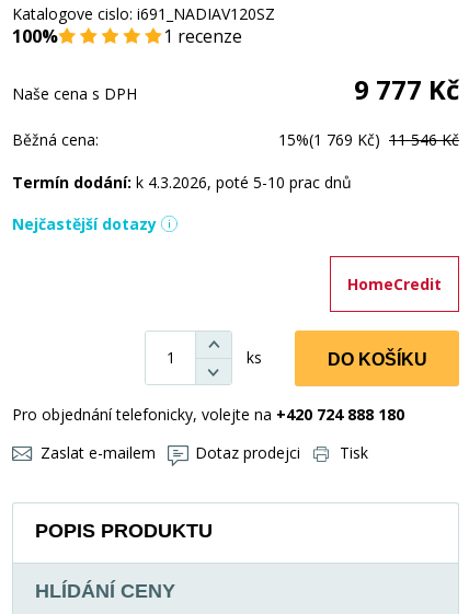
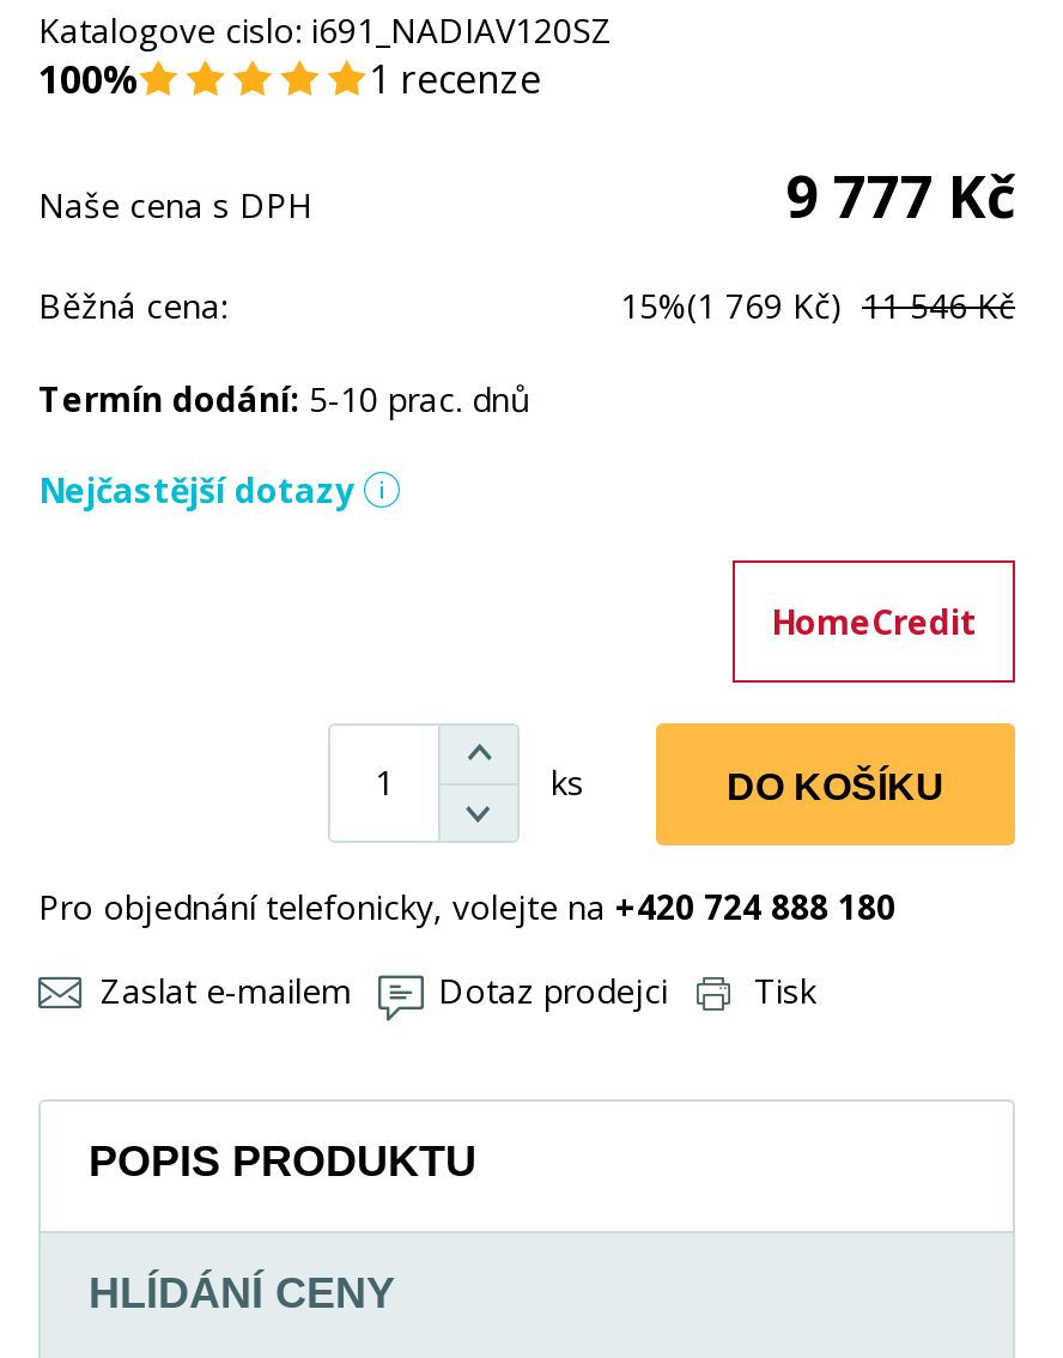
- Termín dodání: k 4.3.2026, poté 5-10 prac dnů
+ Termín dodání: 5-10 prac. dnů
